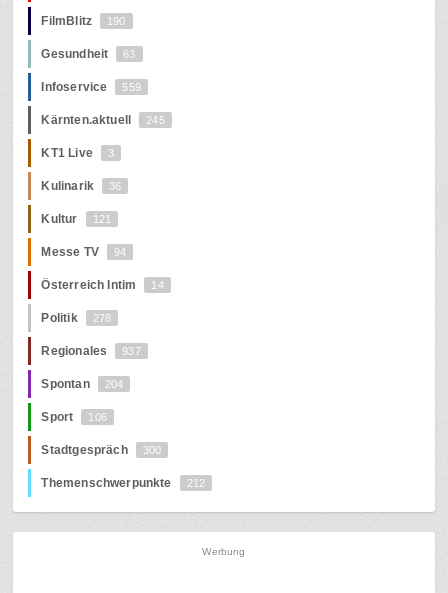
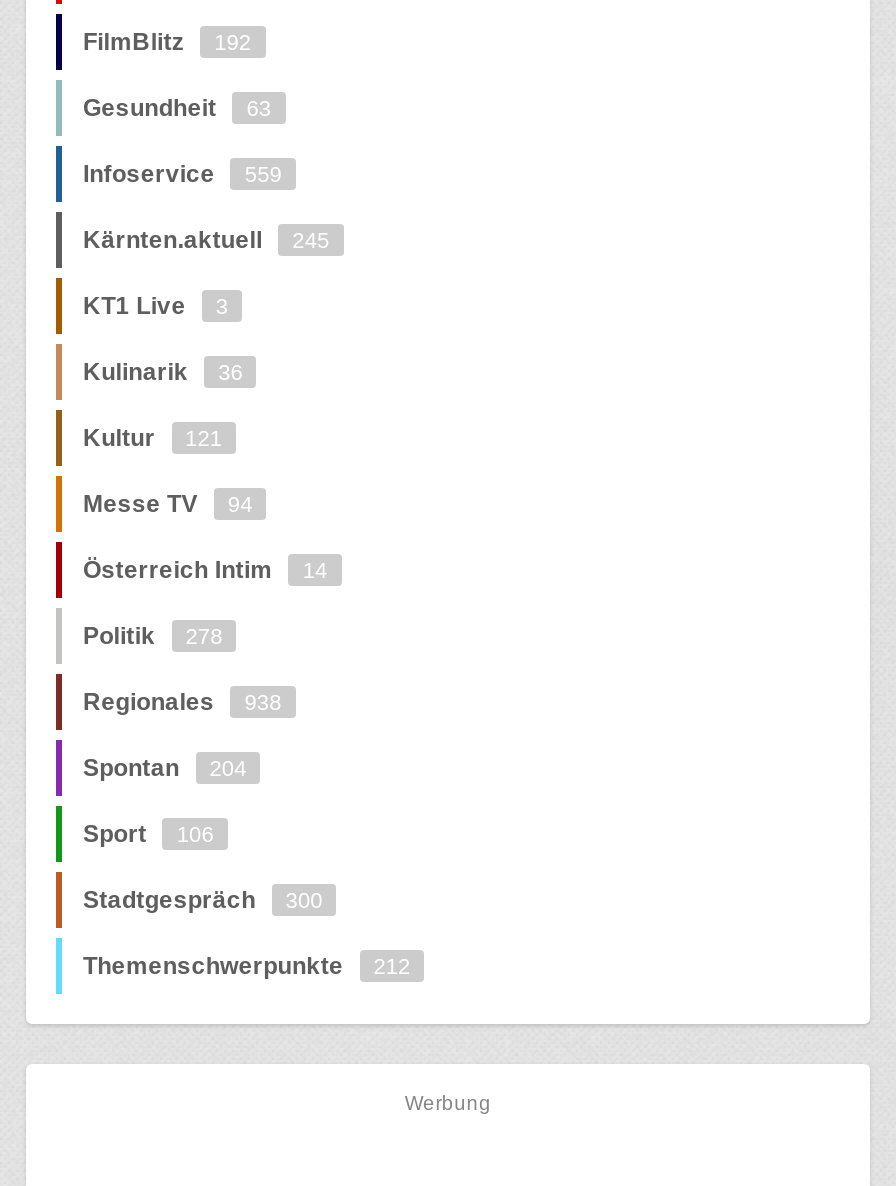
- FilmBlitz 190
+ FilmBlitz 192

- Regionales 937
+ Regionales 938
